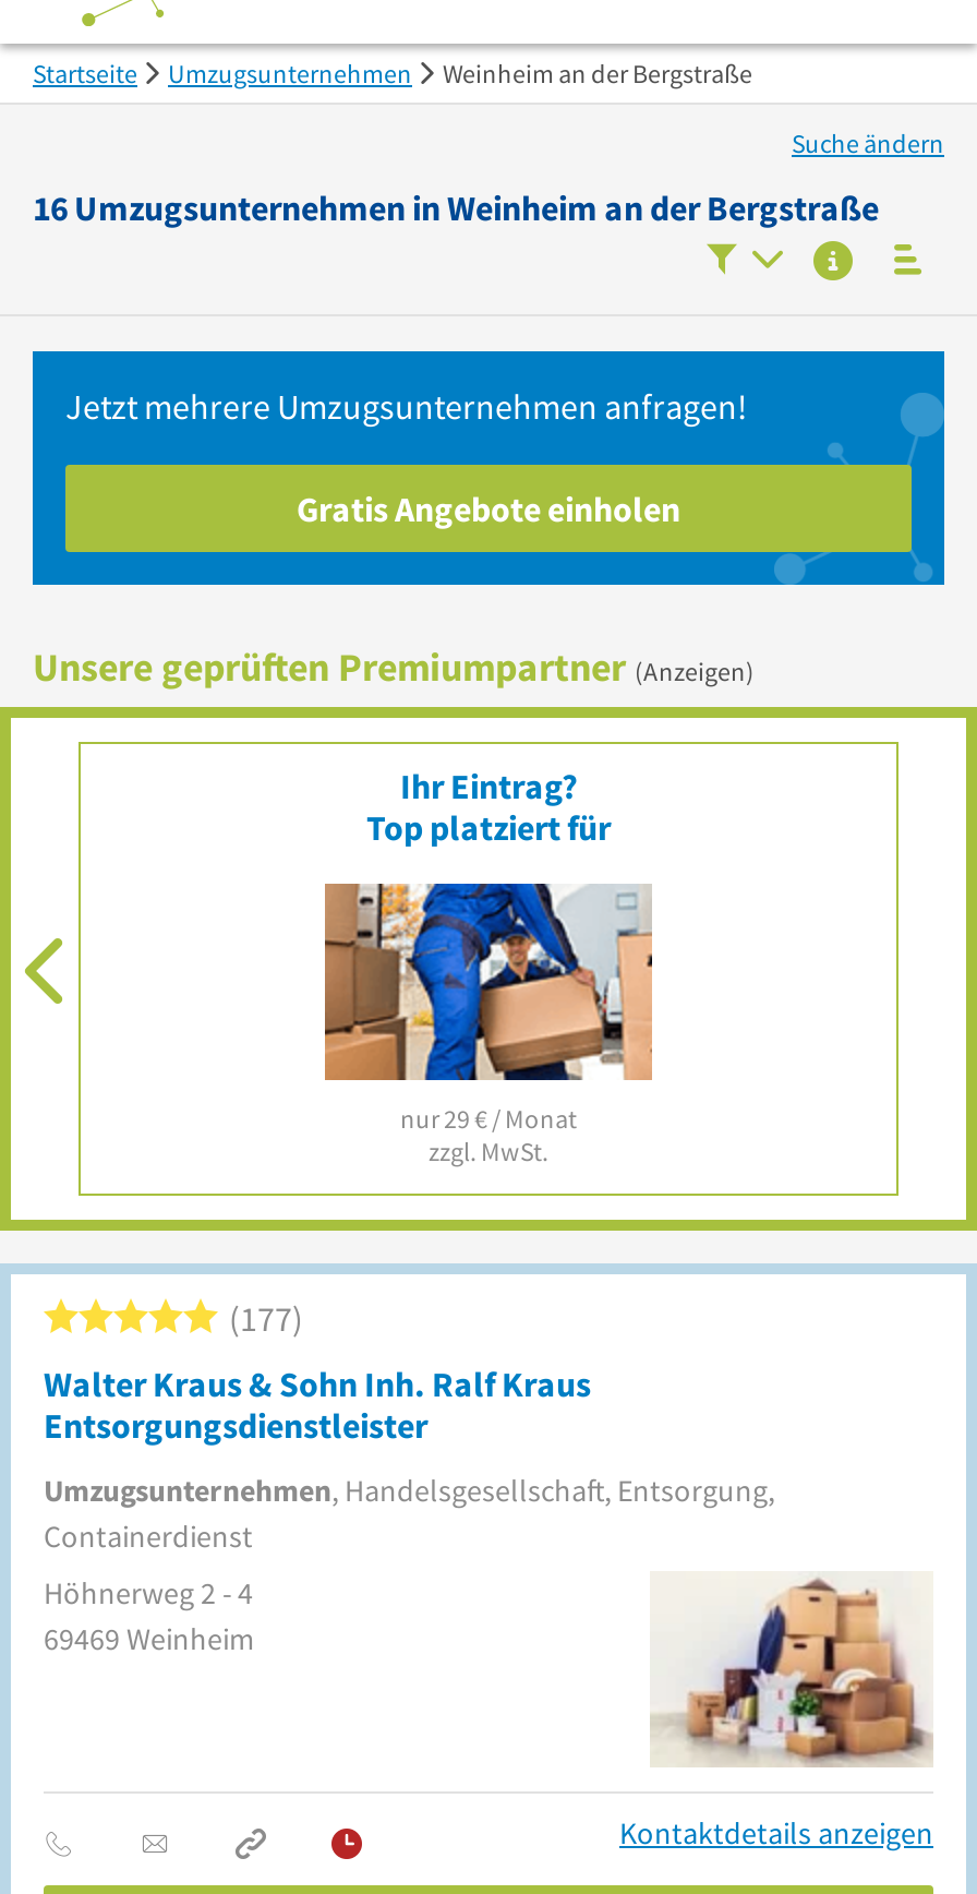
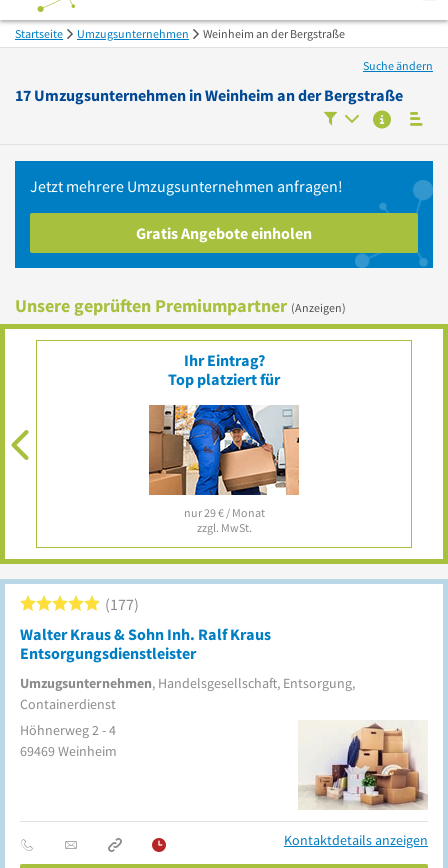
- 16 Umzugsunternehmen in Weinheim an der Bergstraße
+ 17 Umzugsunternehmen in Weinheim an der Bergstraße
